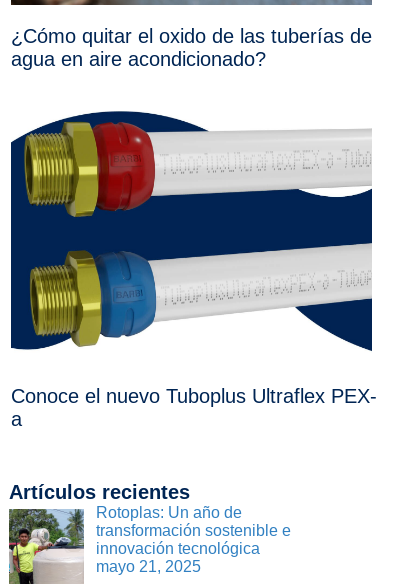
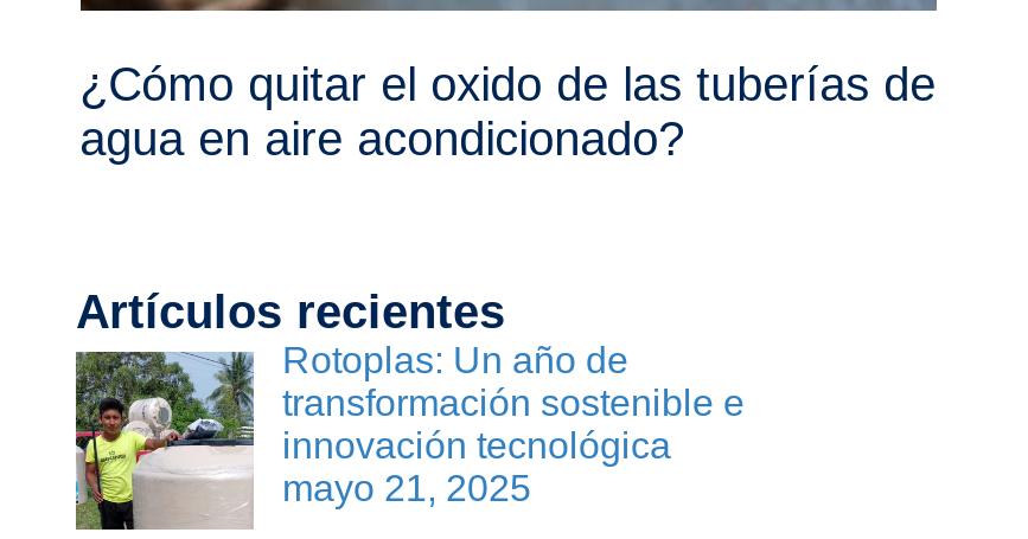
- [image]
- Conoce el nuevo Tuboplus Ultraflex PEX-
- a
